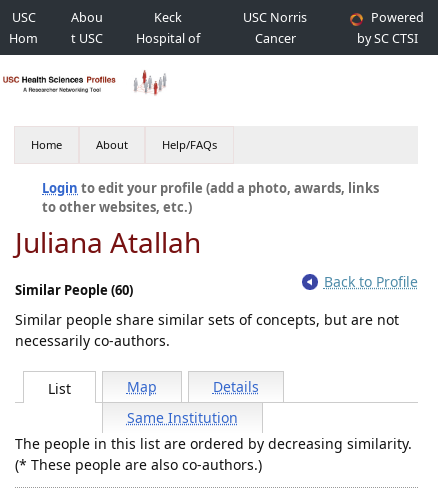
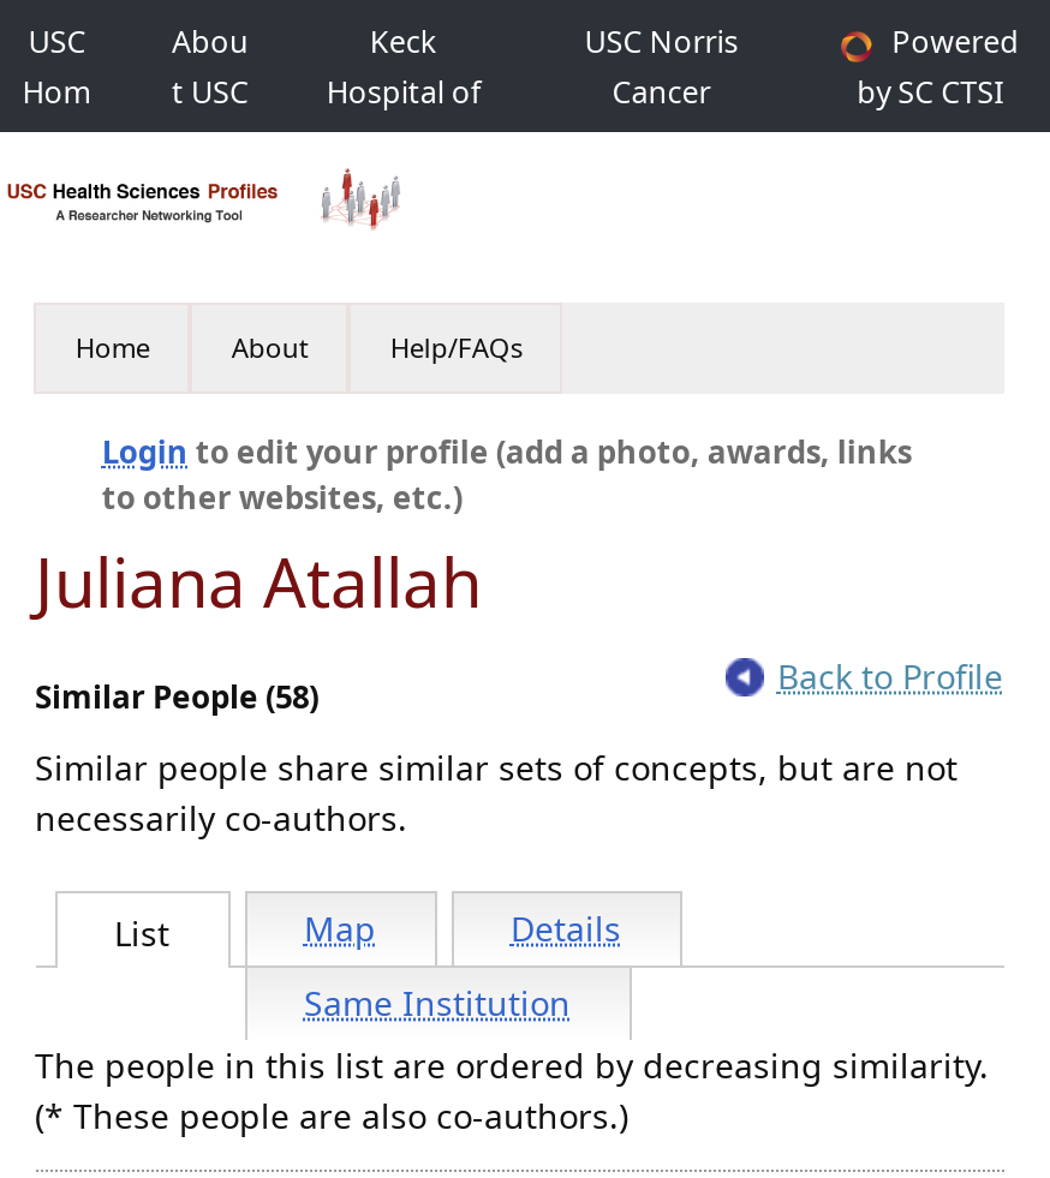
- Similar People (60)
+ Similar People (58)
